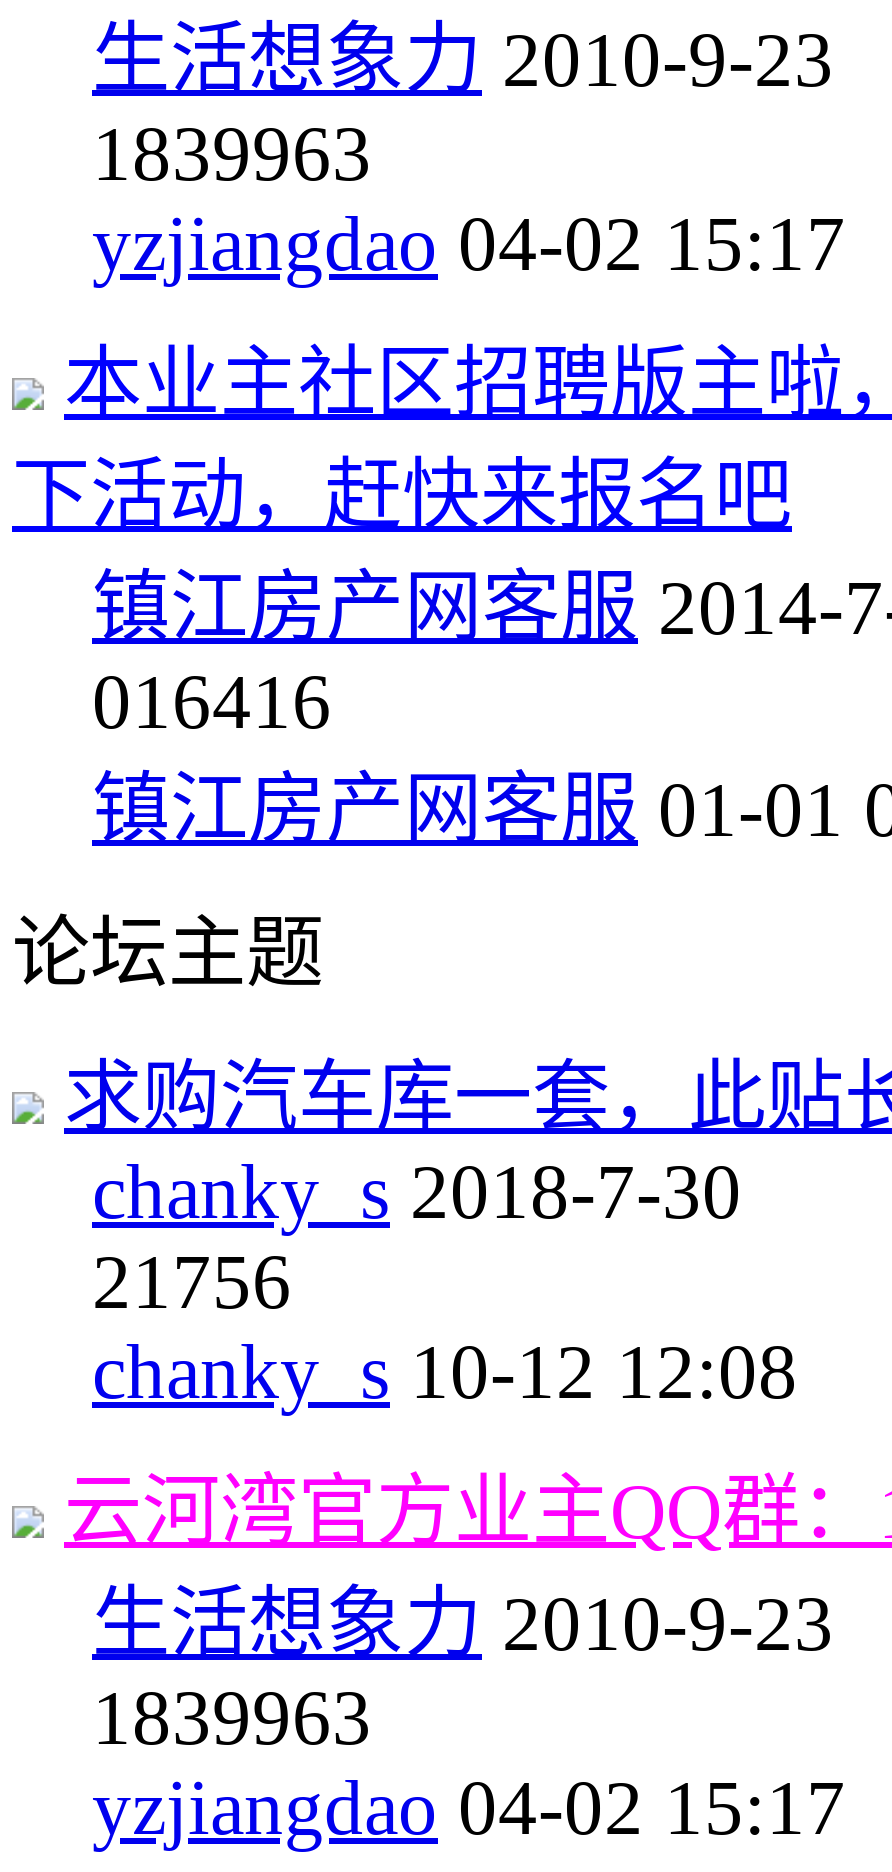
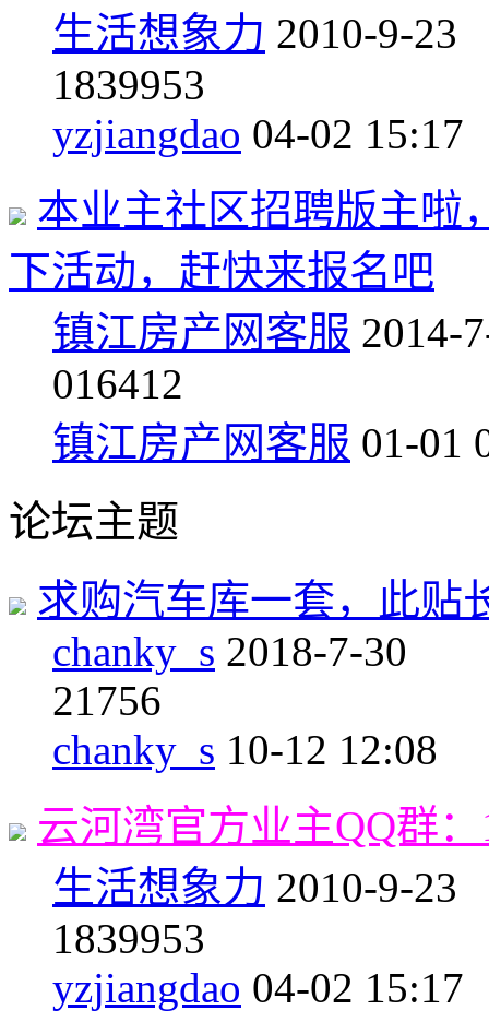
- 1839963
+ 1839953

- 016416
+ 016412

- 1839963
+ 1839953
